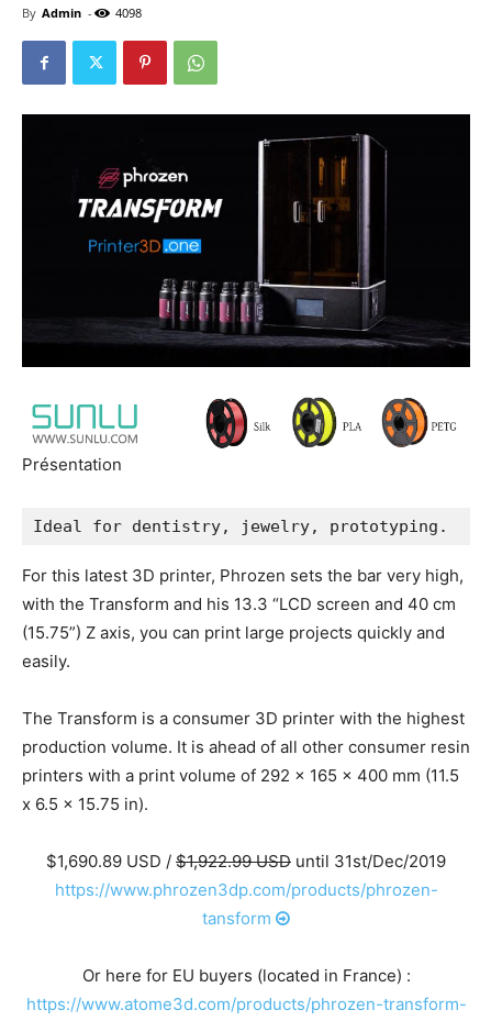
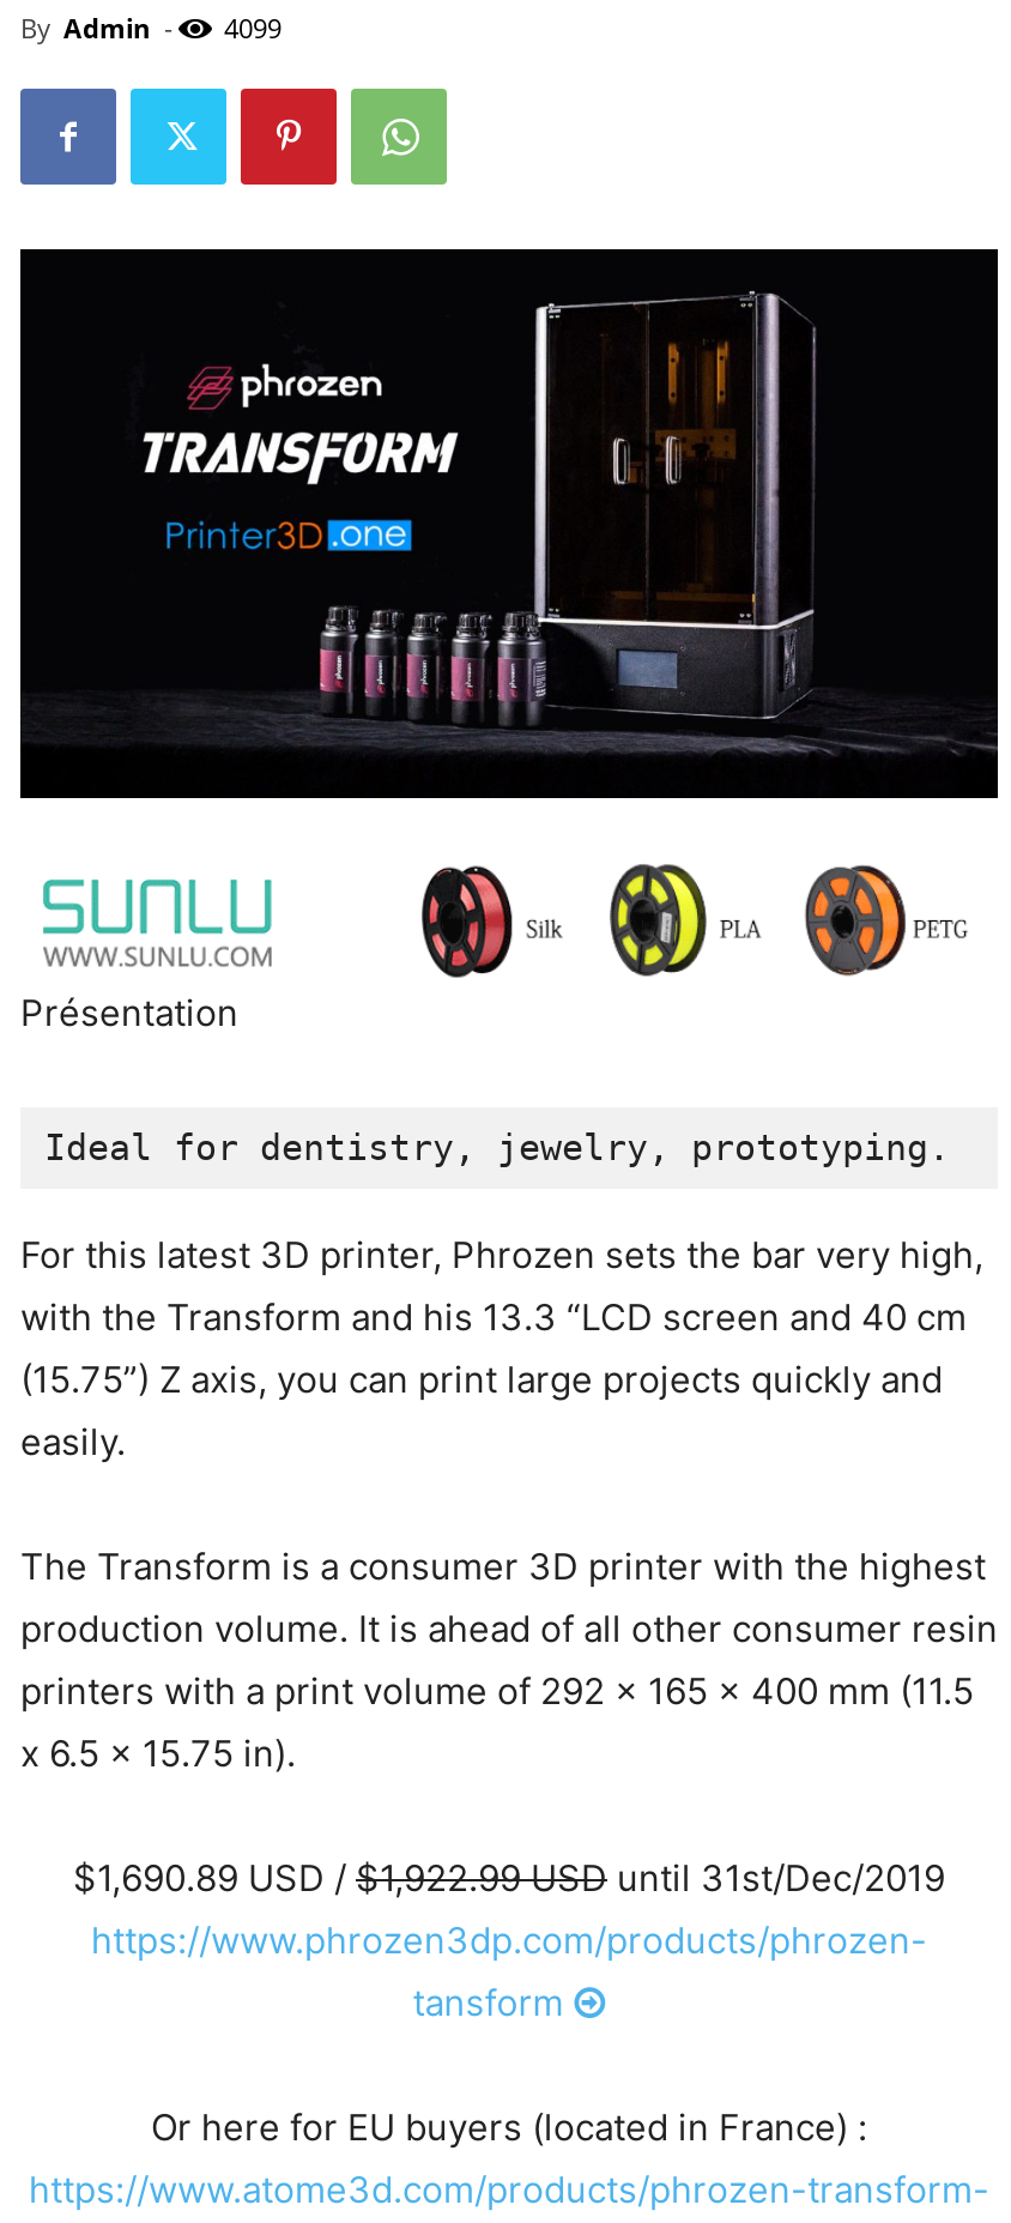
- By Admin - 4098
+ By Admin - 4099
